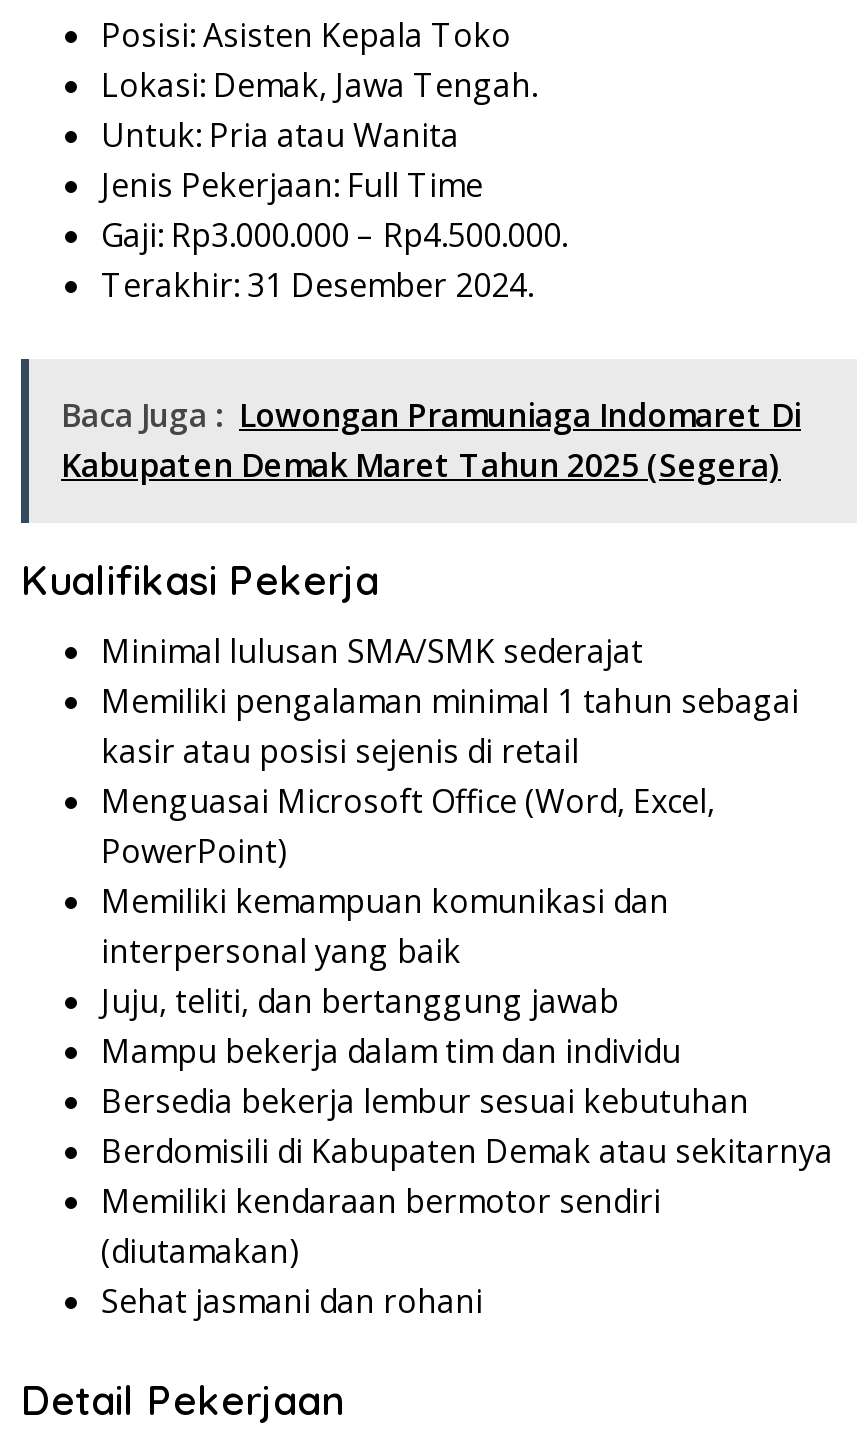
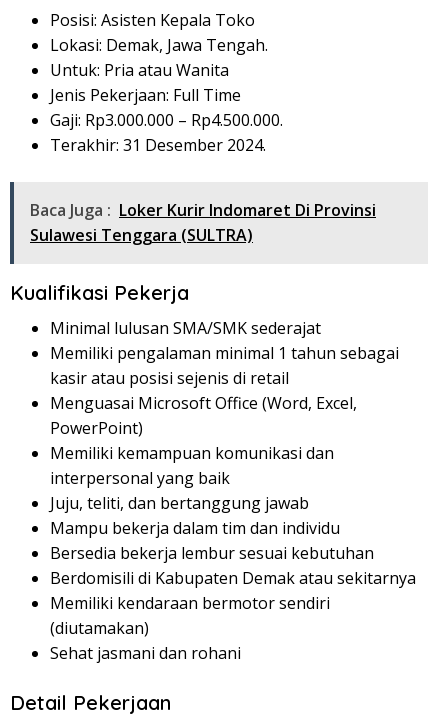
- Baca Juga : Lowongan Pramuniaga Indomaret Di
- Kabupaten Demak Maret Tahun 2025 (Segera)
+ Baca Juga : Loker Kurir Indomaret Di Provinsi
+ Sulawesi Tenggara (SULTRA)
